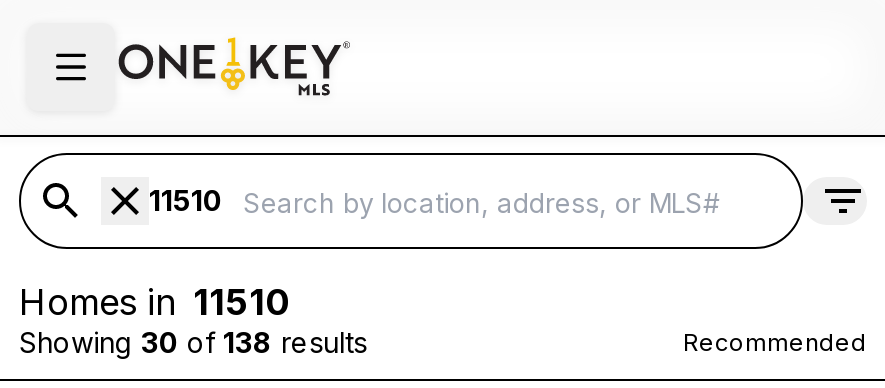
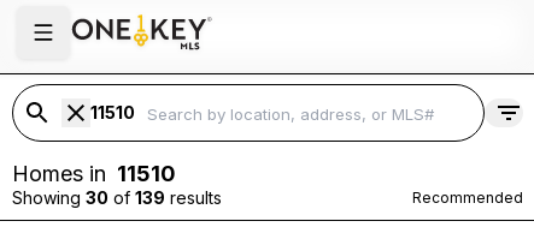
- Showing 30 of 138 results
+ Showing 30 of 139 results
